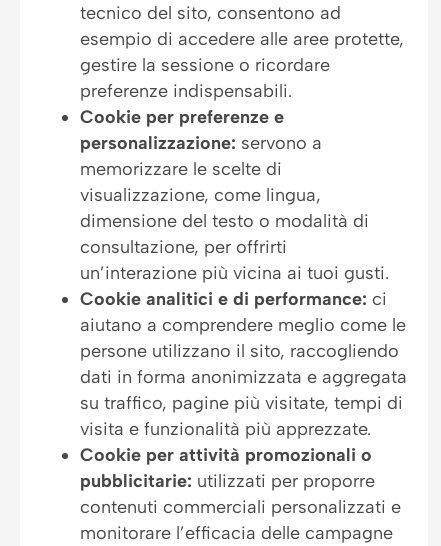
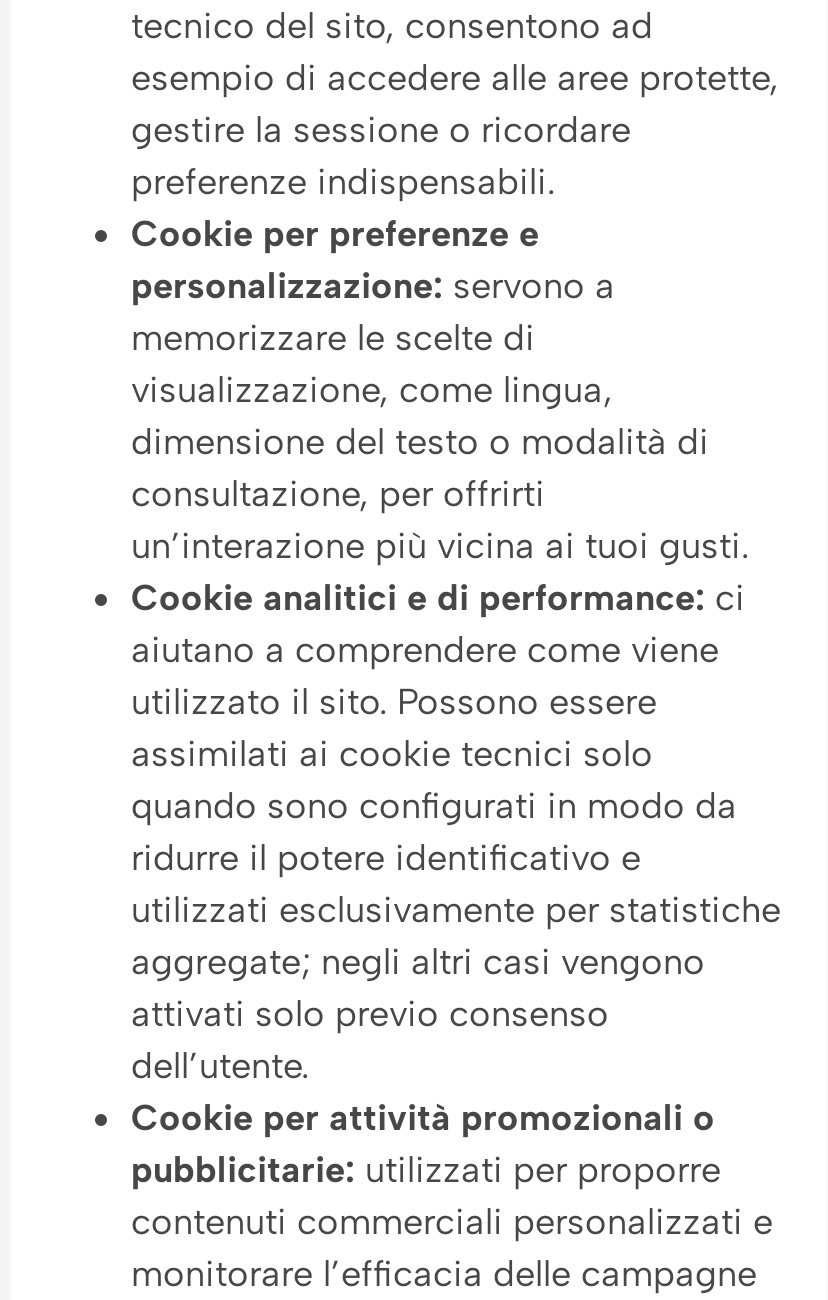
- aiutano a comprendere meglio come le
- persone utilizzano il sito, raccogliendo
- dati in forma anonimizzata e aggregata
- su traffico, pagine più visitate, tempi di
- visita e funzionalità più apprezzate.
+ aiutano a comprendere come viene
+ utilizzato il sito. Possono essere
+ assimilati ai cookie tecnici solo
+ quando sono configurati in modo da
+ ridurre il potere identificativo e
+ utilizzati esclusivamente per statistiche
+ aggregate; negli altri casi vengono
+ attivati solo previo consenso
+ dell’utente.
